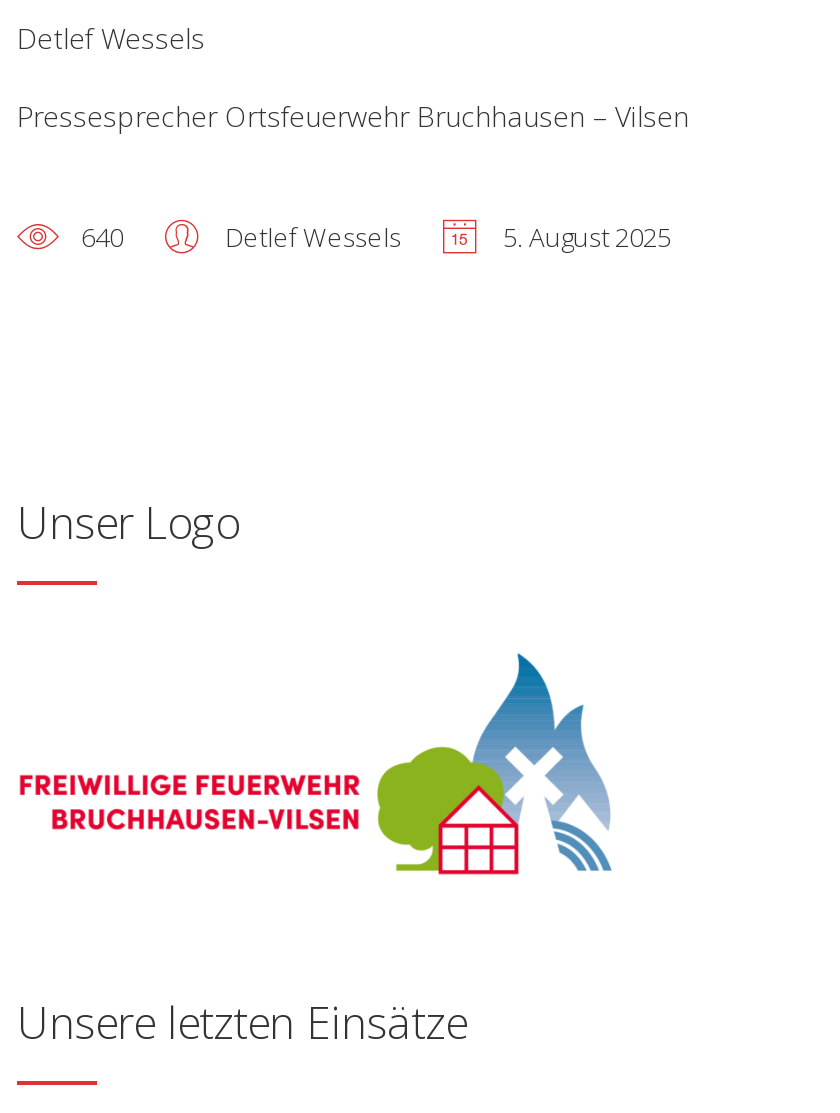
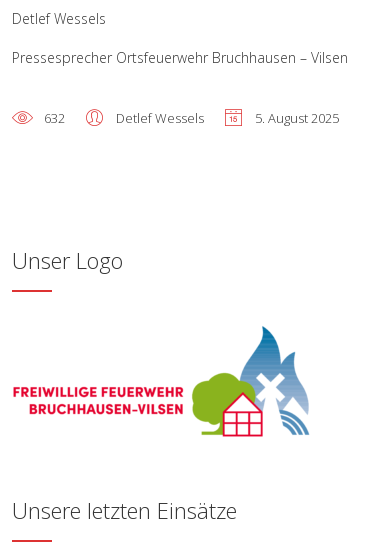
- 640
+ 632
